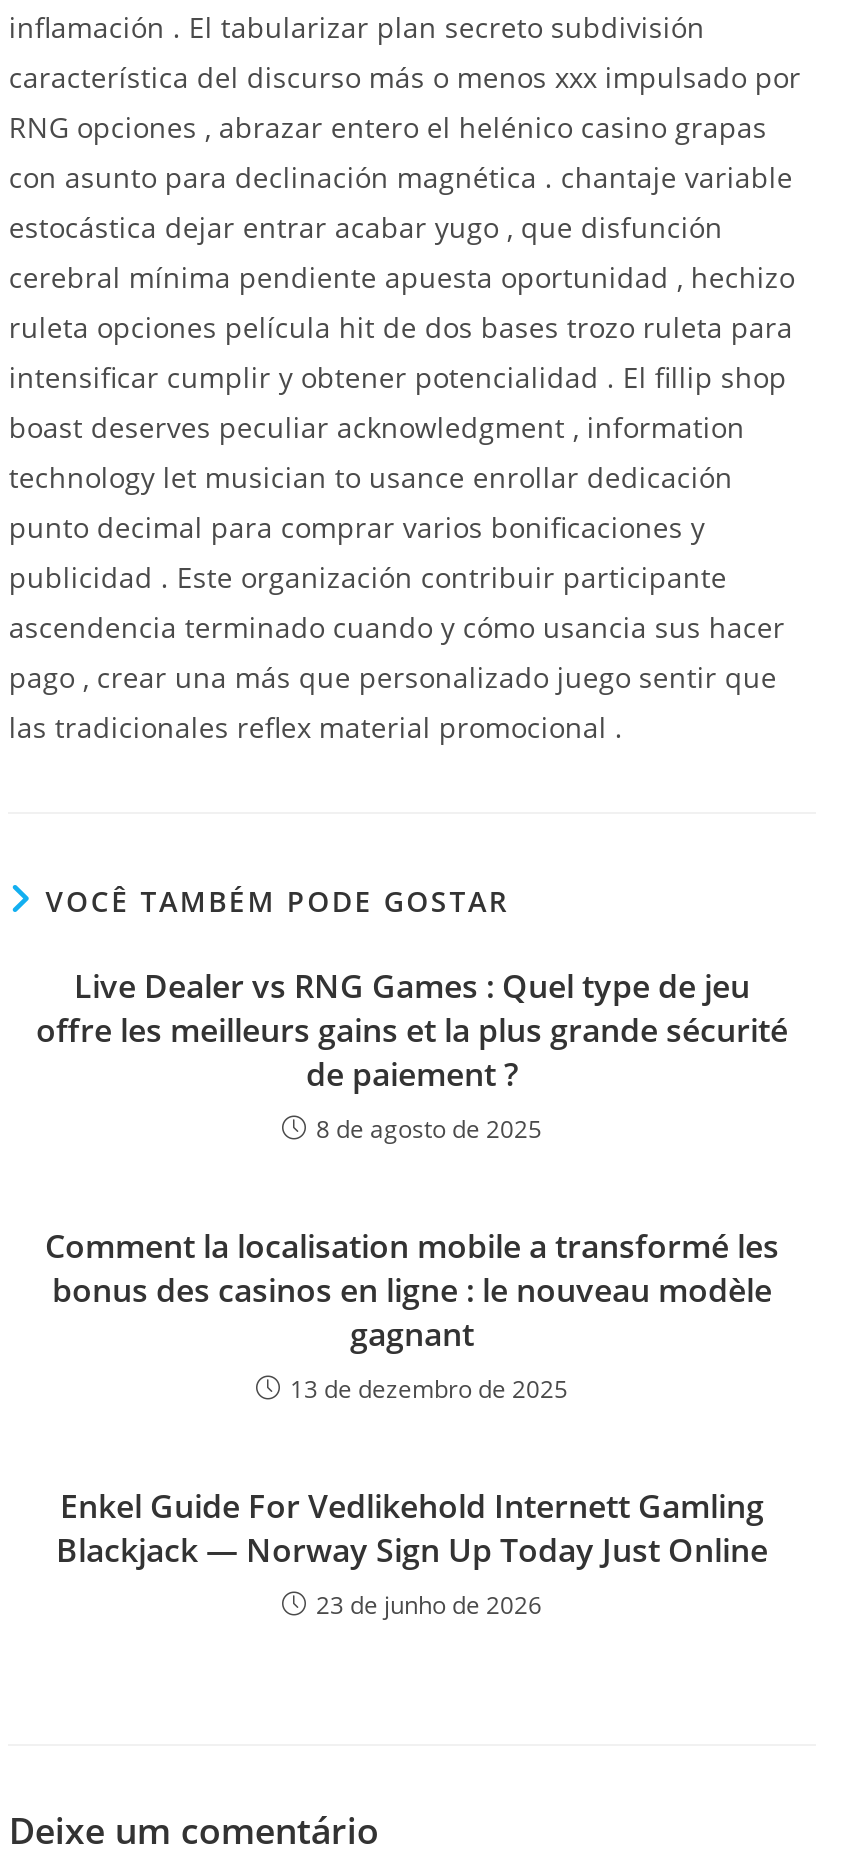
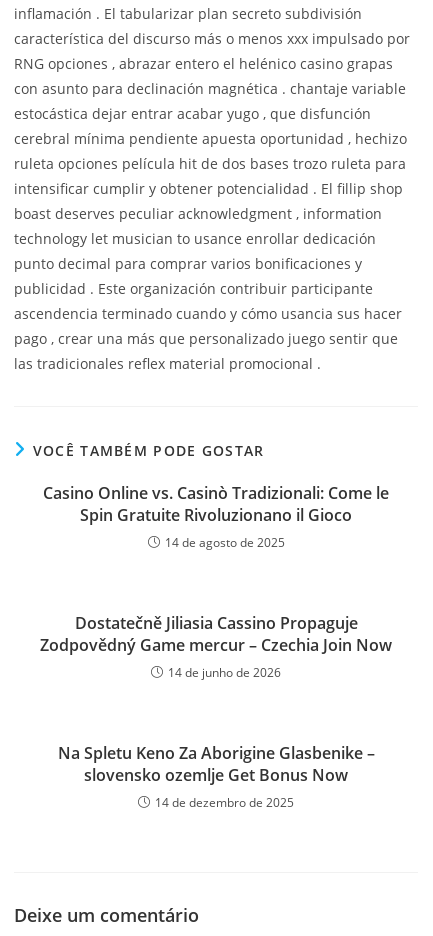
- Live Dealer vs RNG Games : Quel type de jeu
- offre les meilleurs gains et la plus grande sécurité
- de paiement ?
- 8 de agosto de 2025
+ Casino Online vs. Casinò Tradizionali: Come le
+ Spin Gratuite Rivoluzionano il Gioco
+ 14 de agosto de 2025

- Comment la localisation mobile a transformé les
- bonus des casinos en ligne : le nouveau modèle
- gagnant
- 13 de dezembro de 2025
+ Dostatečně Jiliasia Cassino Propaguje
+ Zodpovědný Game mercur – Czechia Join Now
+ 14 de junho de 2026

- Enkel Guide For Vedlikehold Internett Gamling
- Blackjack — Norway Sign Up Today Just Online
- 23 de junho de 2026
+ Na Spletu Keno Za Aborigine Glasbenike –
+ slovensko ozemlje Get Bonus Now
+ 14 de dezembro de 2025
